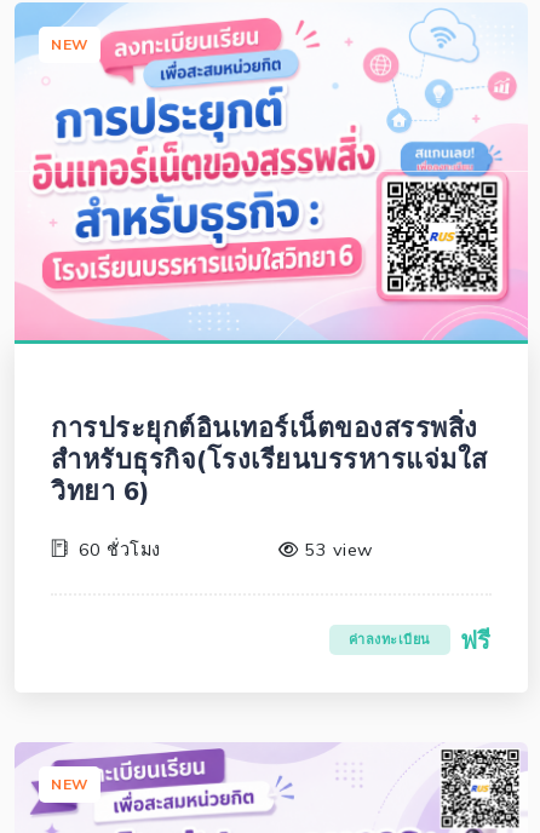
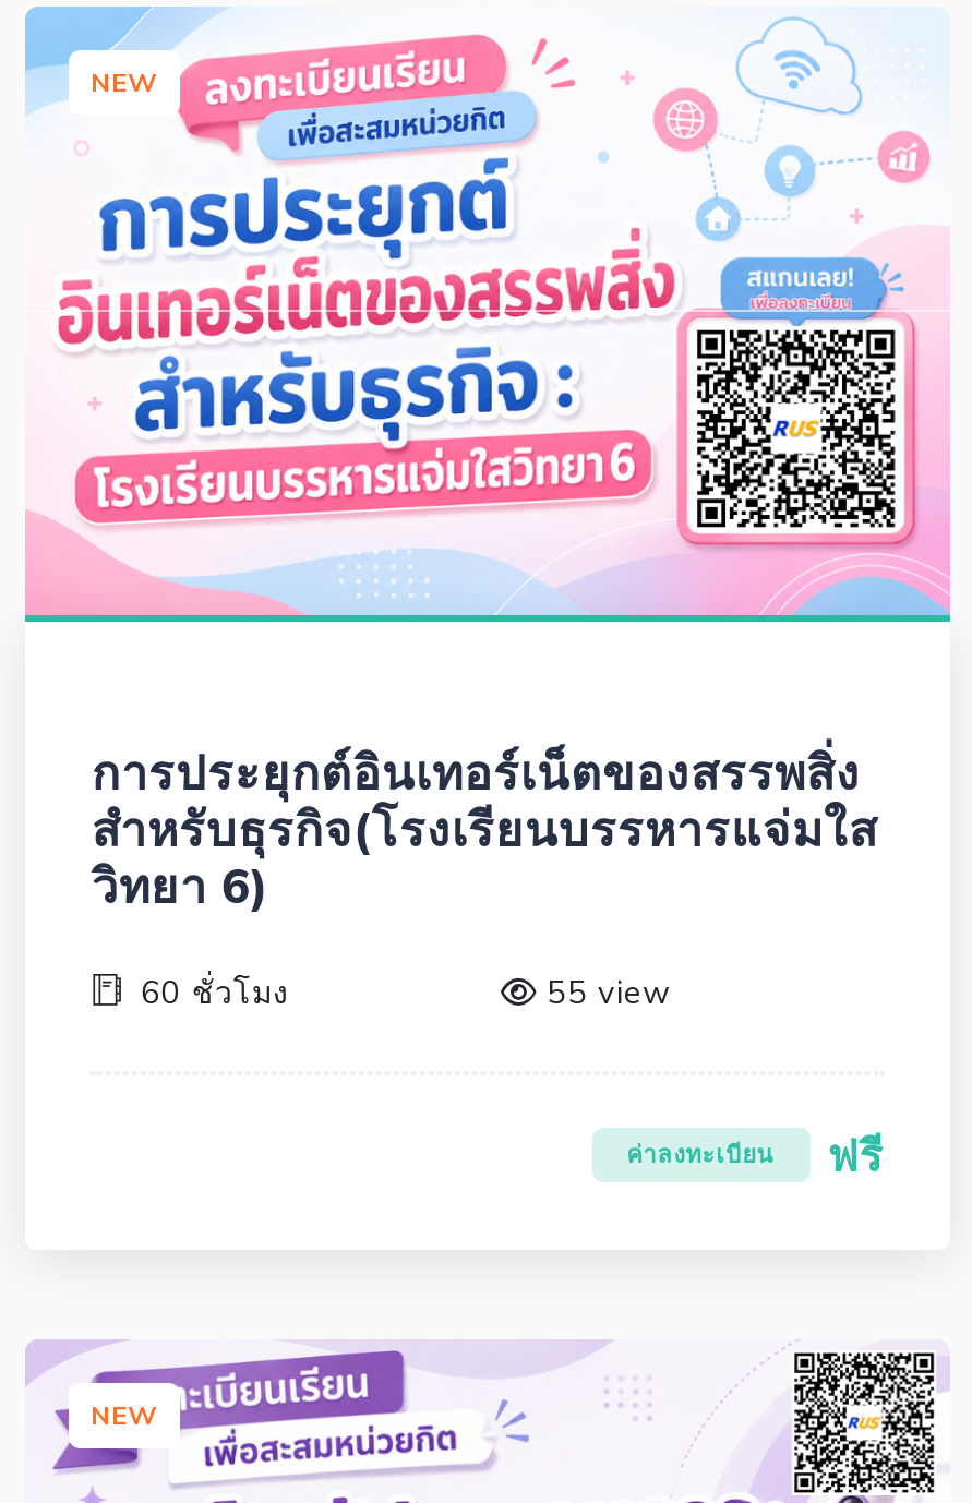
- 53 view
+ 55 view
